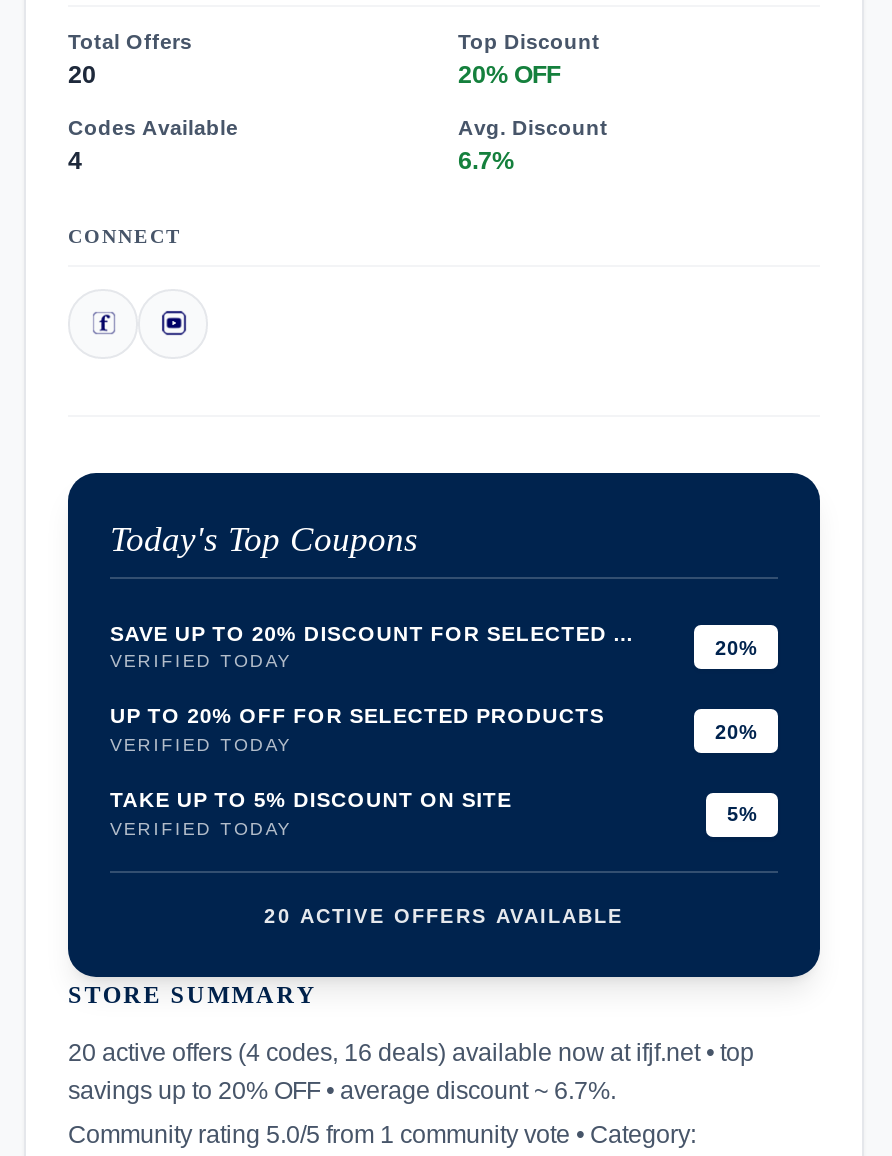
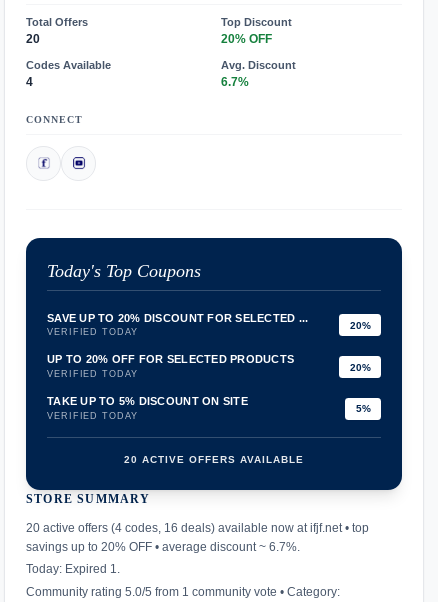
+ Today: Expired 1.
